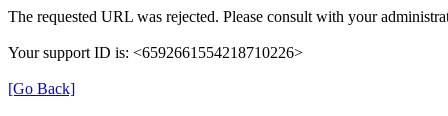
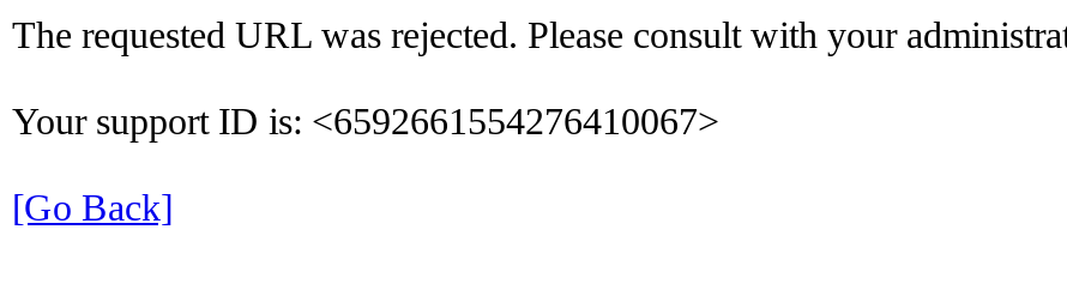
- Your support ID is: <6592661554218710226>
+ Your support ID is: <6592661554276410067>
